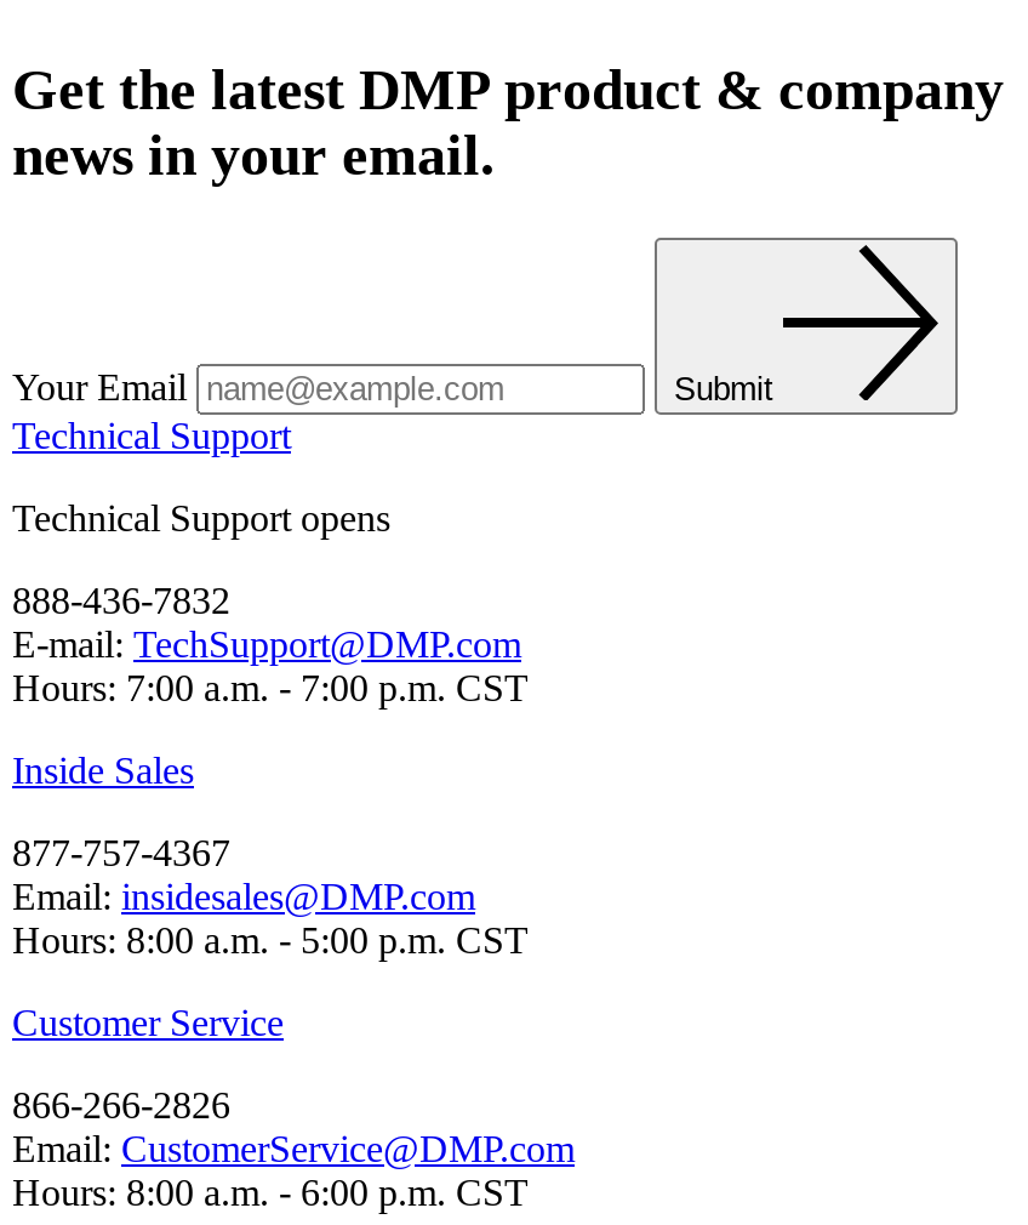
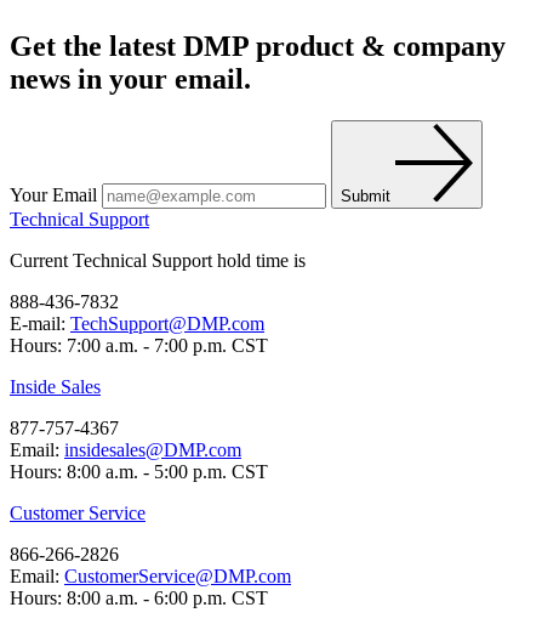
- Technical Support opens
+ Current Technical Support hold time is
